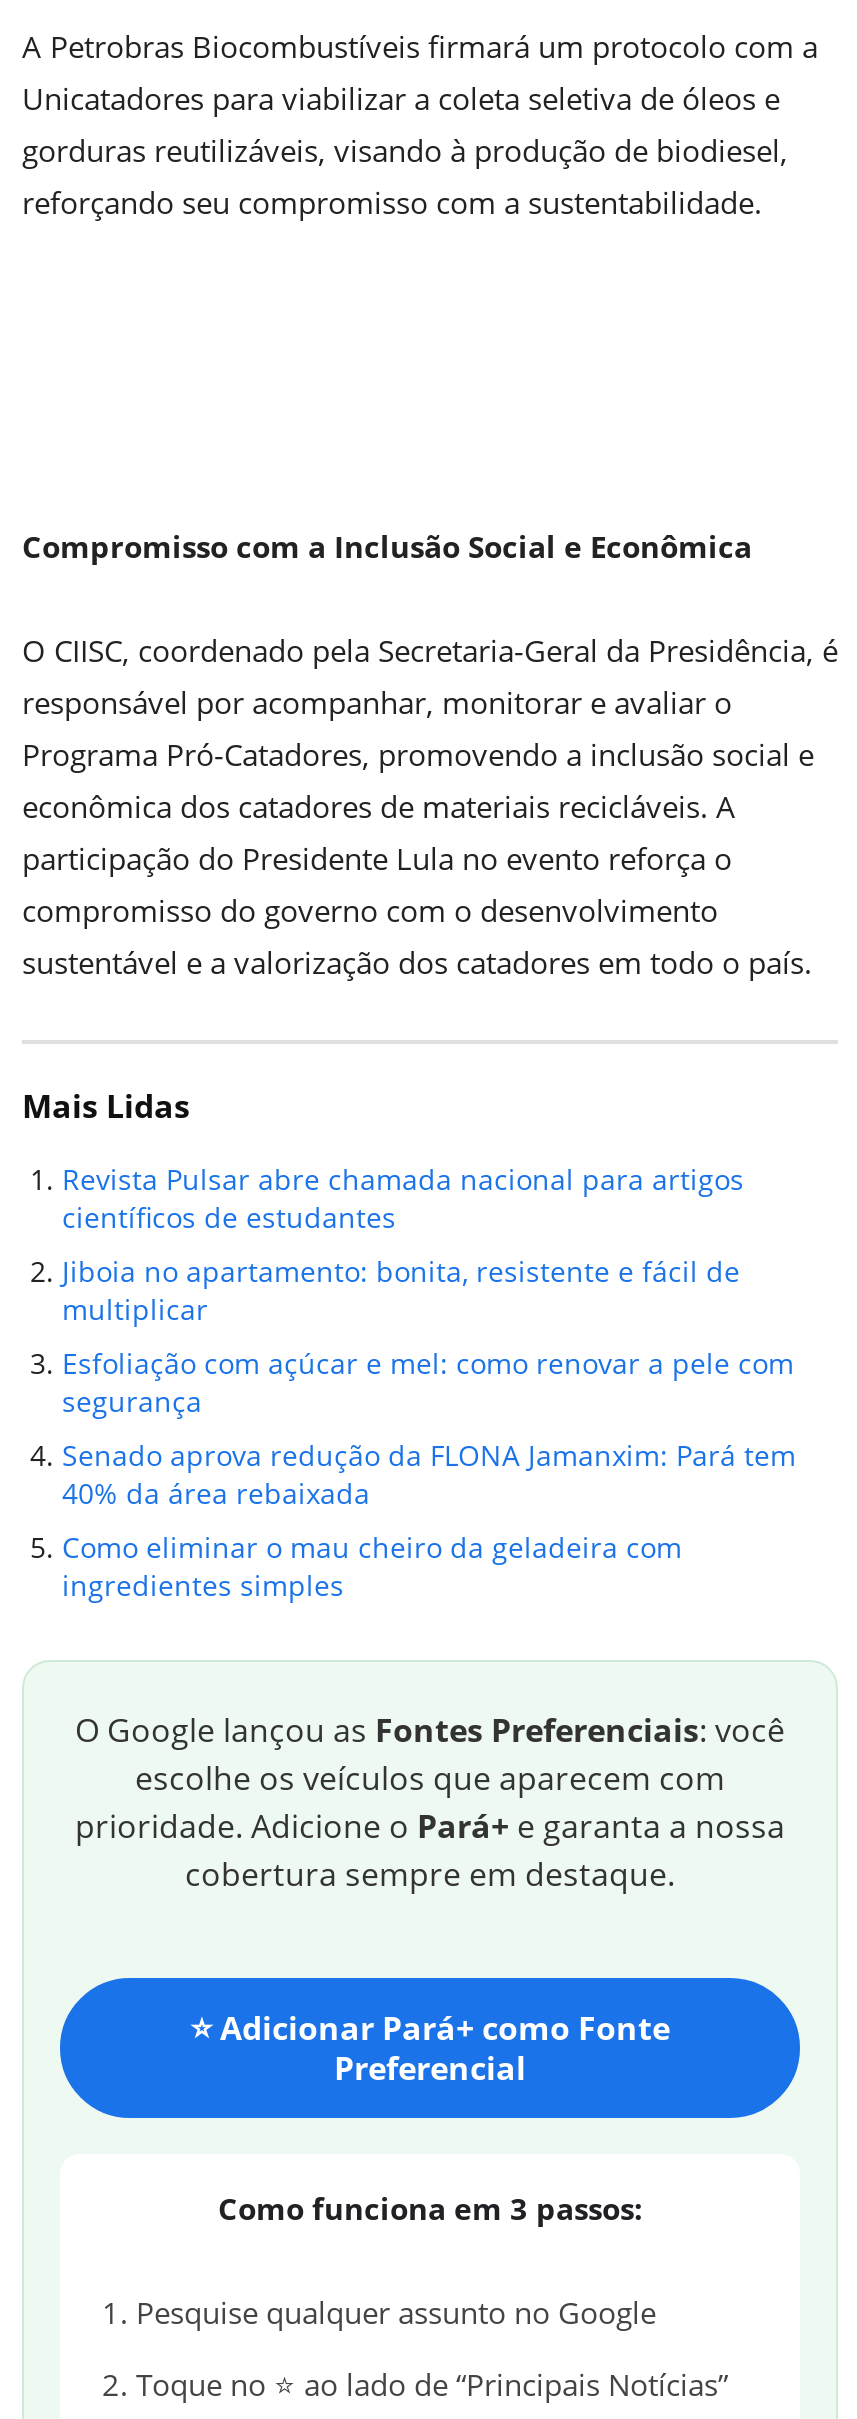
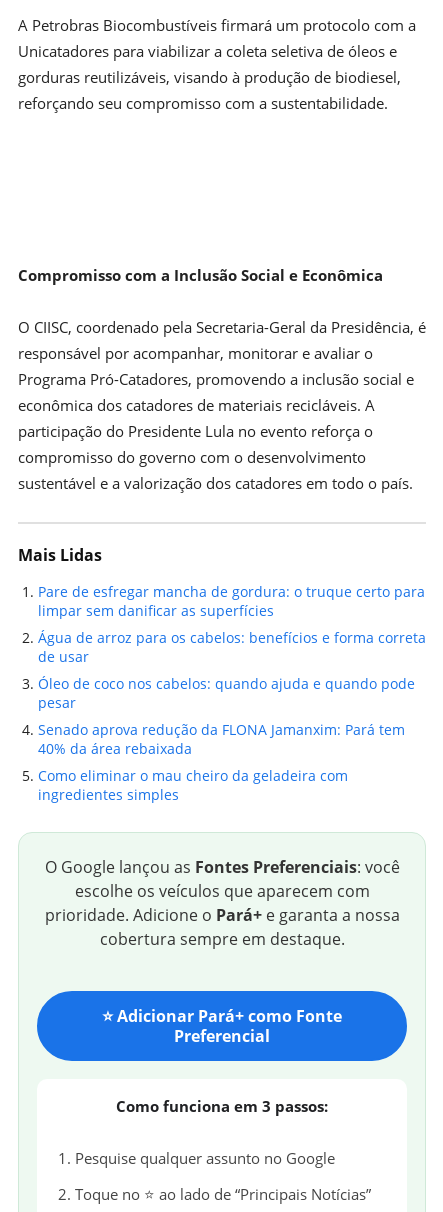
- Revista Pulsar abre chamada nacional para artigos
- científicos de estudantes
- Jiboia no apartamento: bonita, resistente e fácil de
- multiplicar
- Esfoliação com açúcar e mel: como renovar a pele com
- segurança
+ Pare de esfregar mancha de gordura: o truque certo para
+ limpar sem danificar as superfícies
+ Água de arroz para os cabelos: benefícios e forma correta
+ de usar
+ Óleo de coco nos cabelos: quando ajuda e quando pode
+ pesar
